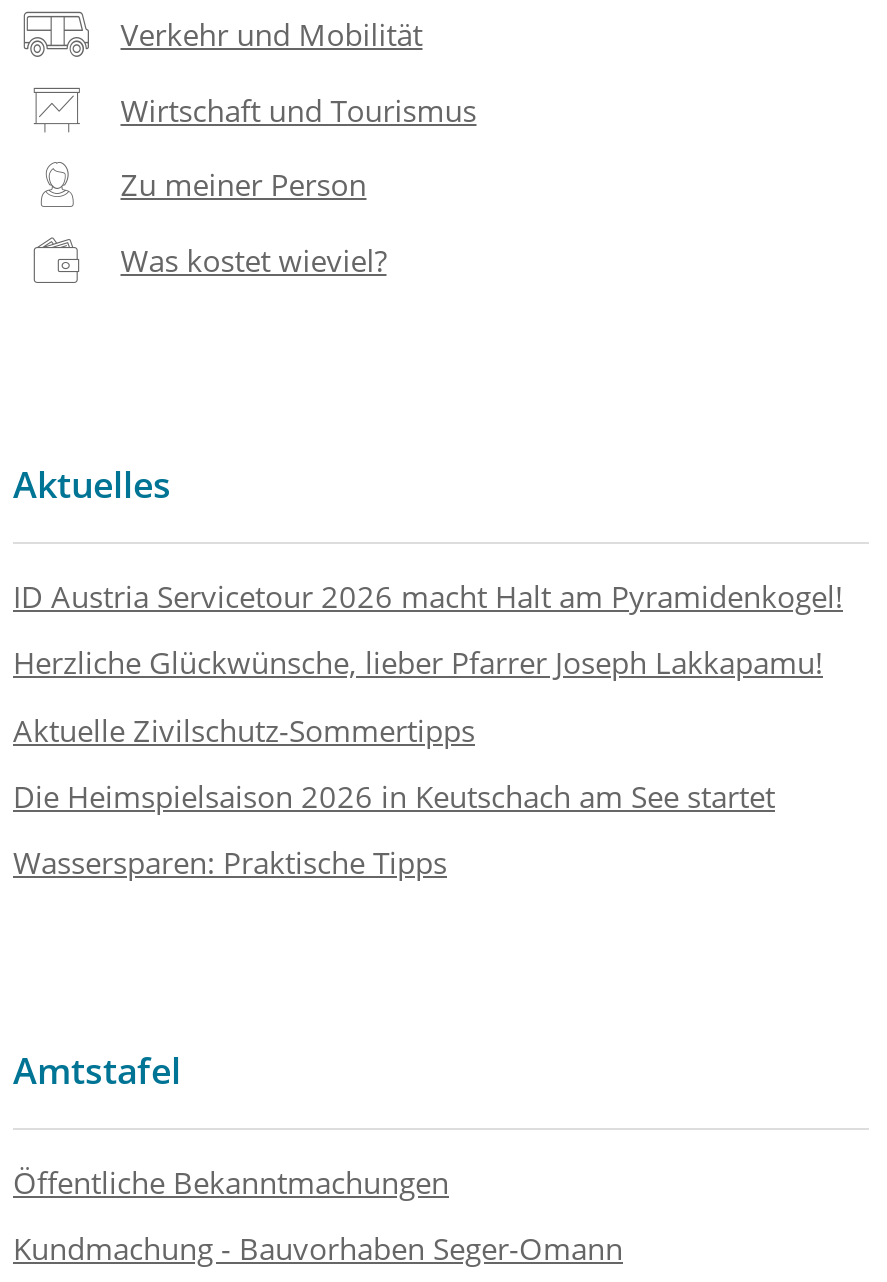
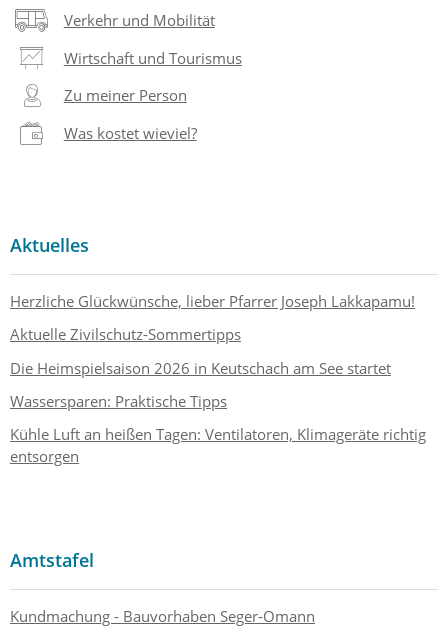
- ID Austria Servicetour 2026 macht Halt am Pyramidenkogel!

moved up: Herzliche Glückwünsche, lieber Pfarrer Joseph Lakkapamu! | Aktuelle Zivilschutz-Sommertipps | Die Heimspielsaison 2026 in Keutschach am See startet | Wassersparen: Praktische Tipps

+ Kühle Luft an heißen Tagen: Ventilatoren, Klimageräte richtig
+ entsorgen

moved down: Amtstafel

- Öffentliche Bekanntmachungen
